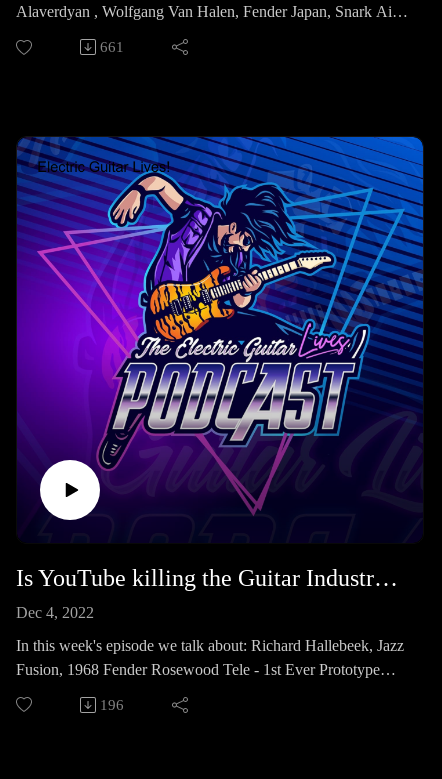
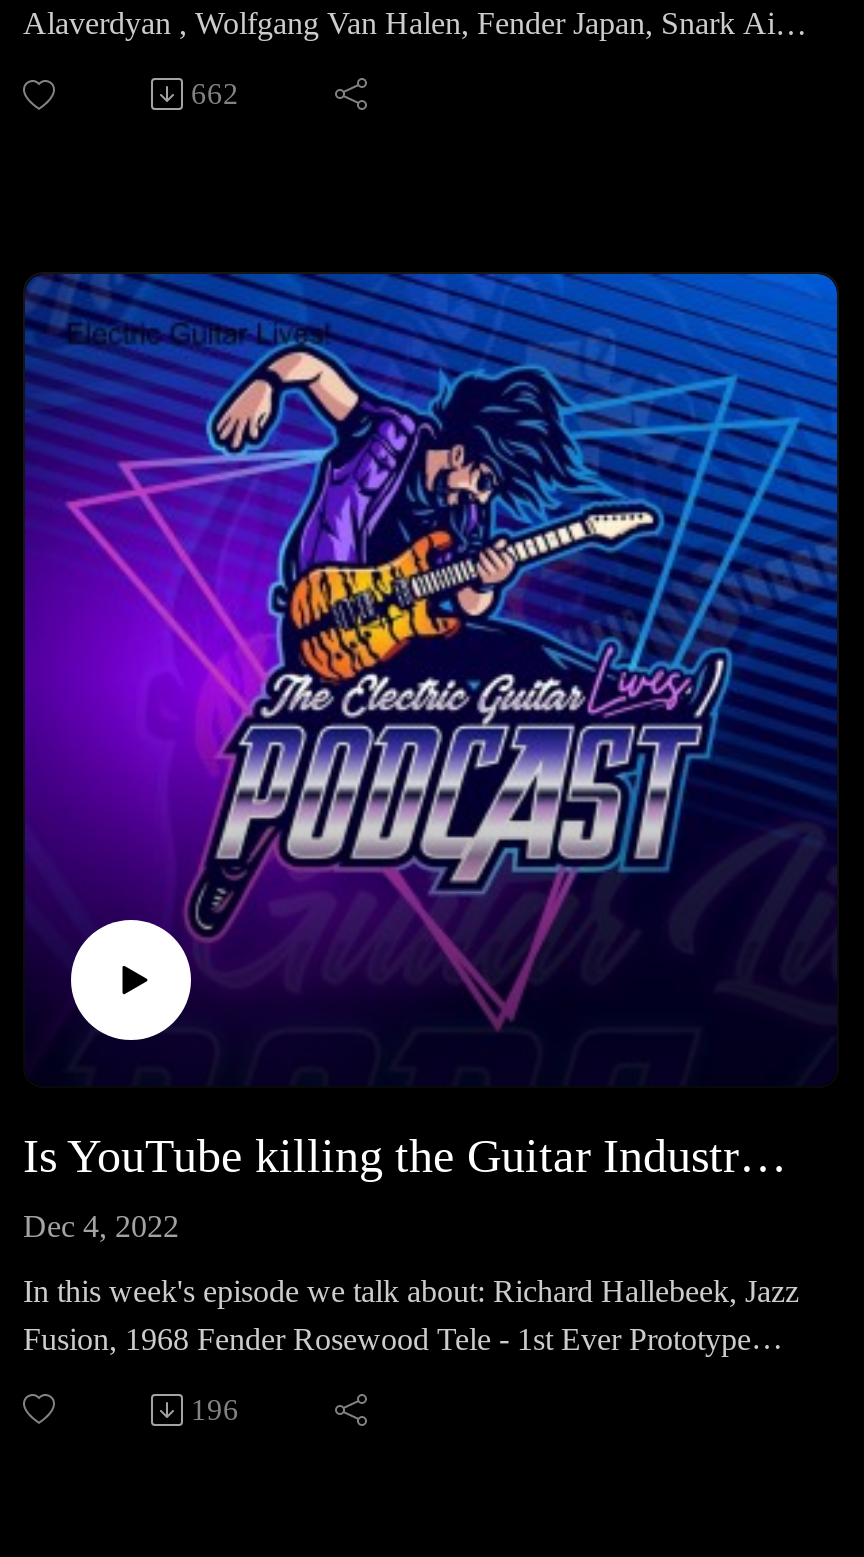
- 661
+ 662
